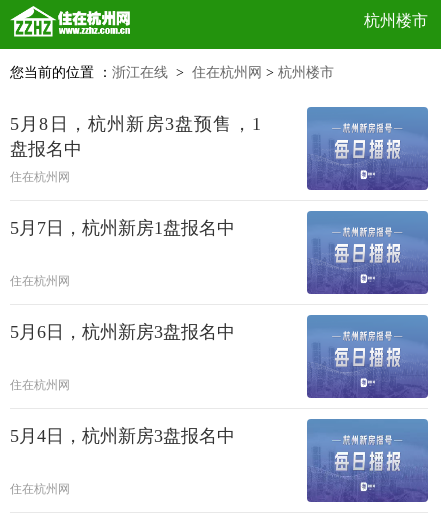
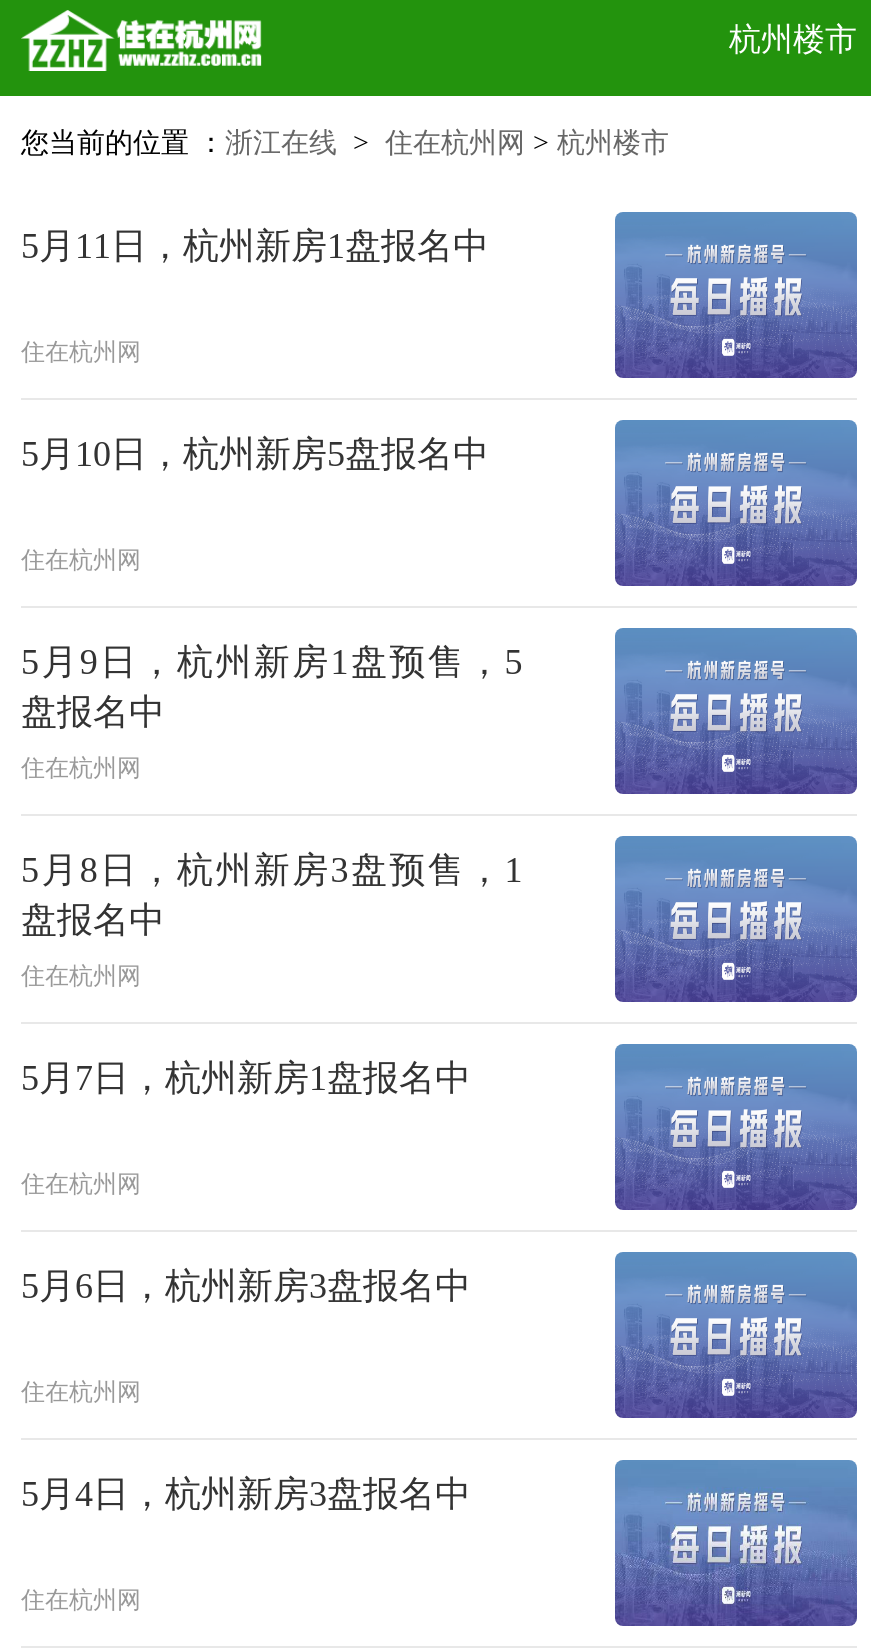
+ 5月11日，杭州新房1盘报名中
+ 住在杭州网
+ 5月10日，杭州新房5盘报名中
+ 住在杭州网
+ 5月9日，杭州新房1盘预售，5
+ 盘报名中
+ 住在杭州网
